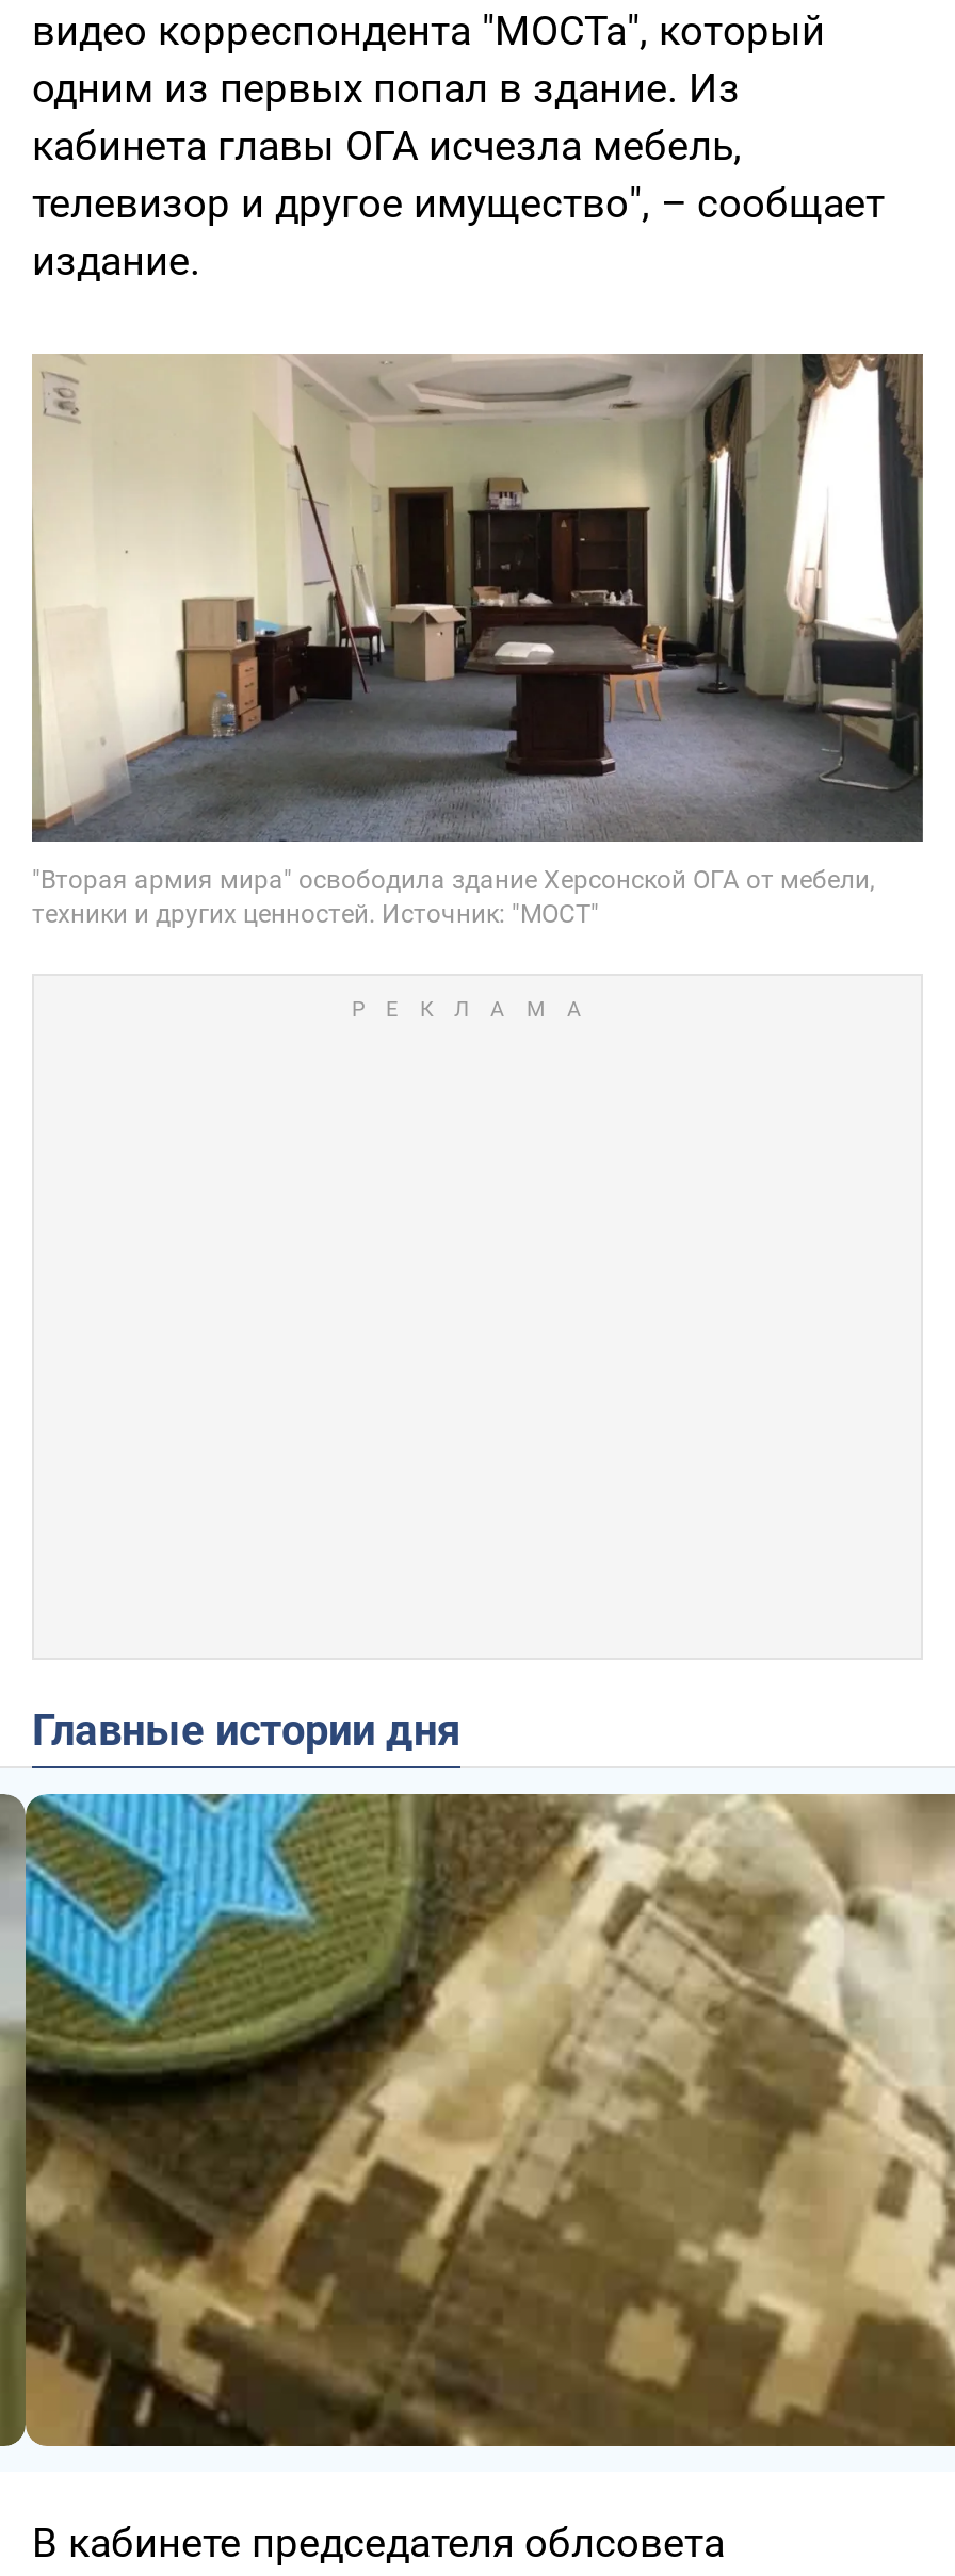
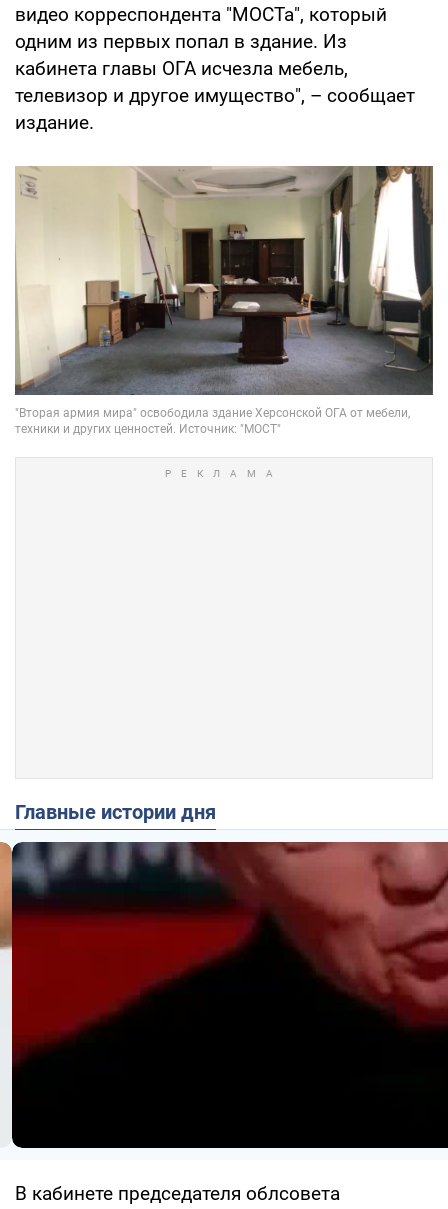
- [image]
+ [image]
